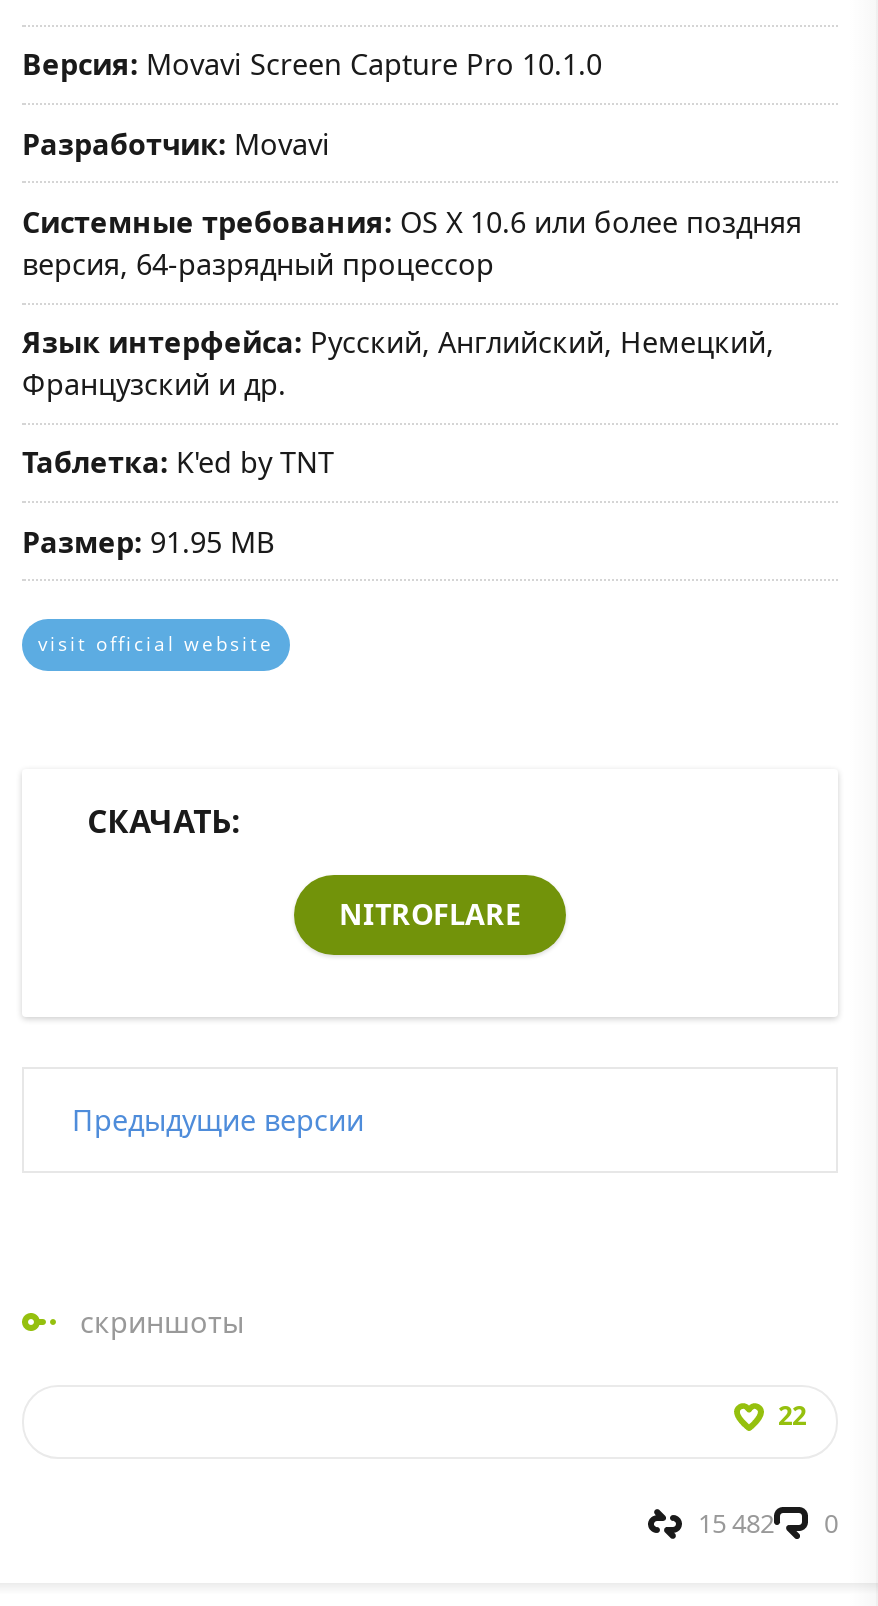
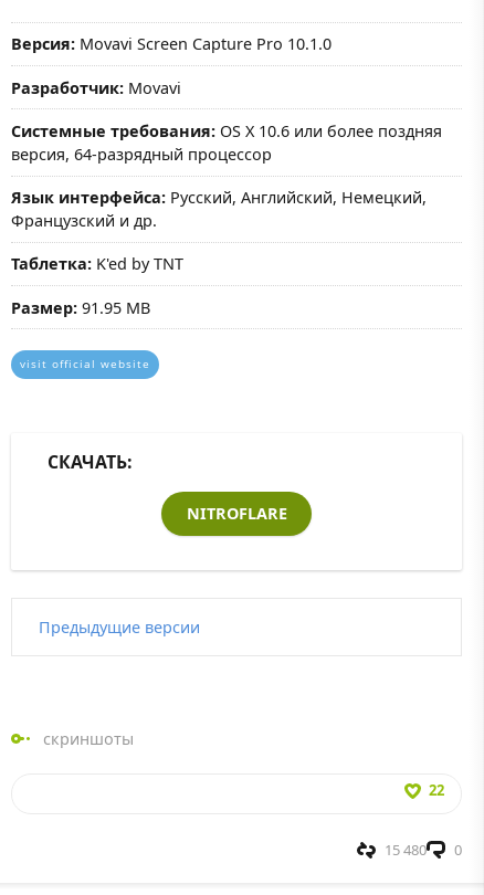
- 15 482 0
+ 15 480 0
